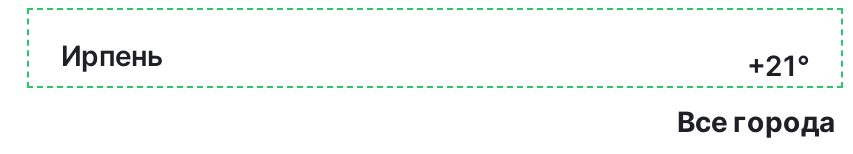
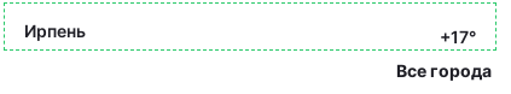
- +21°
+ +17°
